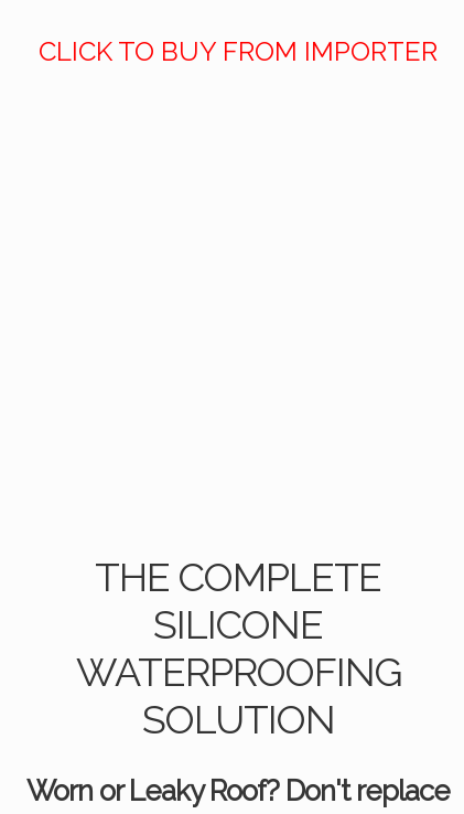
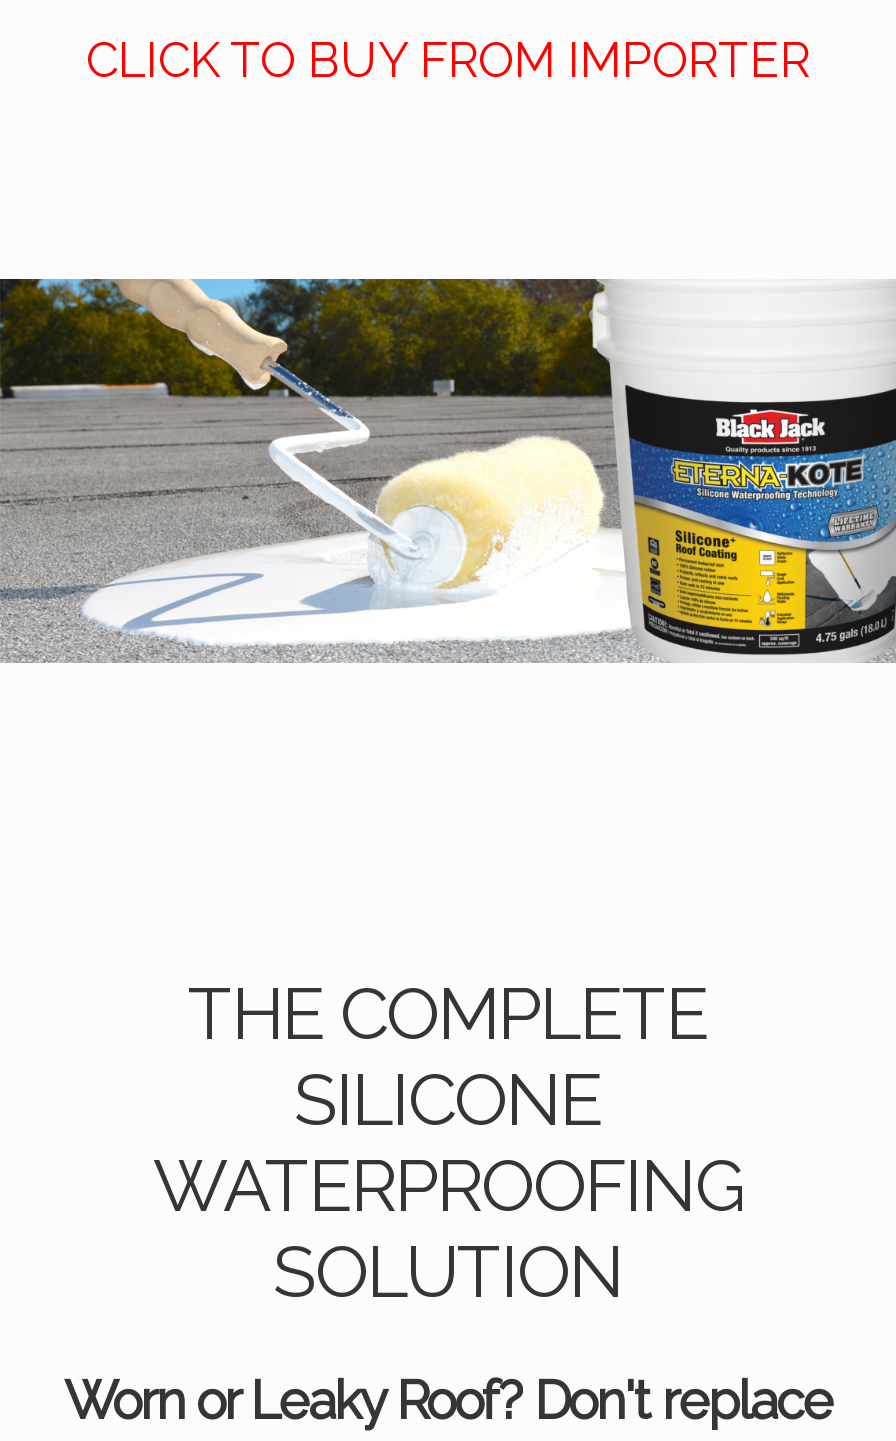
+ [image]
